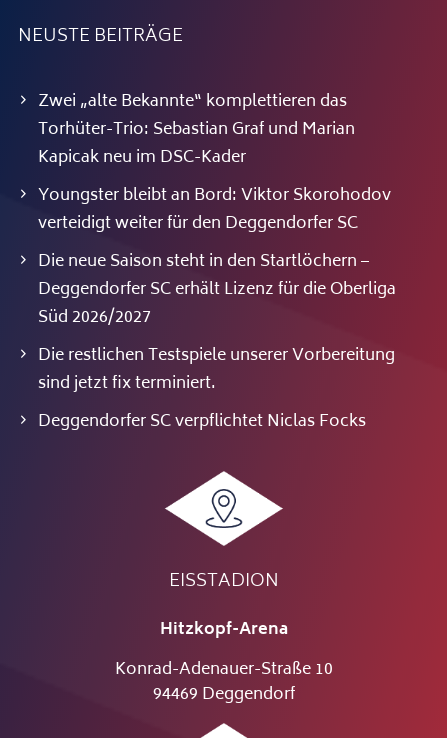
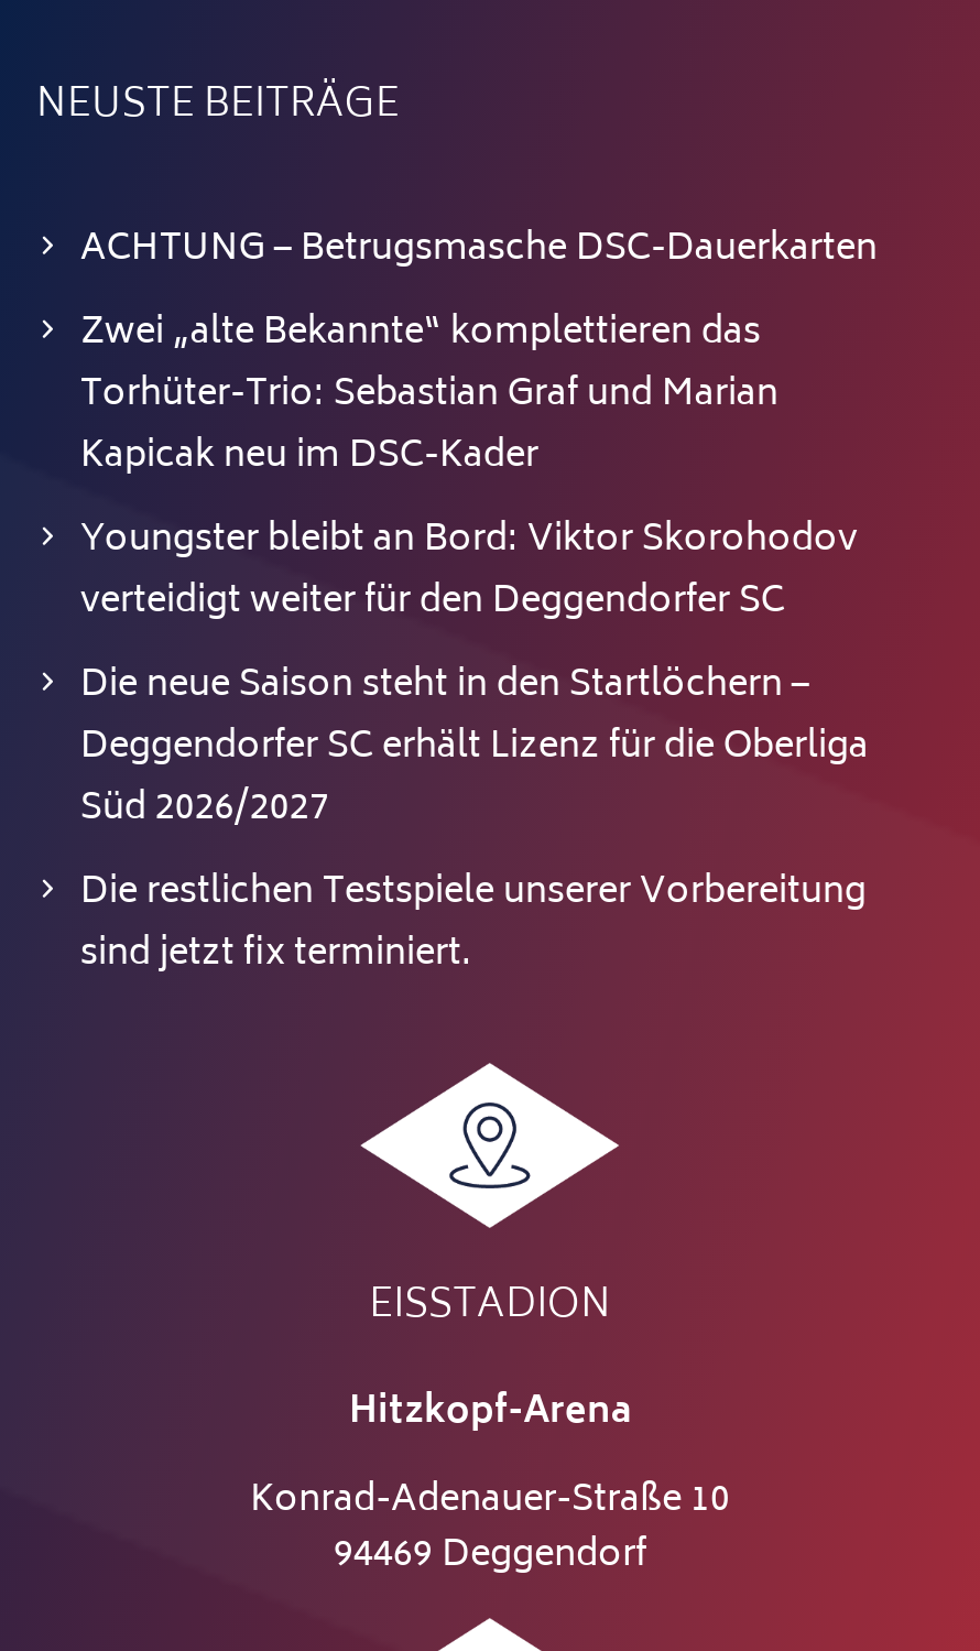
+ ACHTUNG – Betrugsmasche DSC-Dauerkarten

moved down: Zwei „alte Bekannte“ komplettieren das | Torhüter-Trio: Sebastian Graf und Marian | Kapicak neu im DSC-Kader | ... | Die restlichen Testspiele unserer Vorbereitung | sind jetzt fix terminiert.

- Deggendorfer SC verpflichtet Niclas Focks
